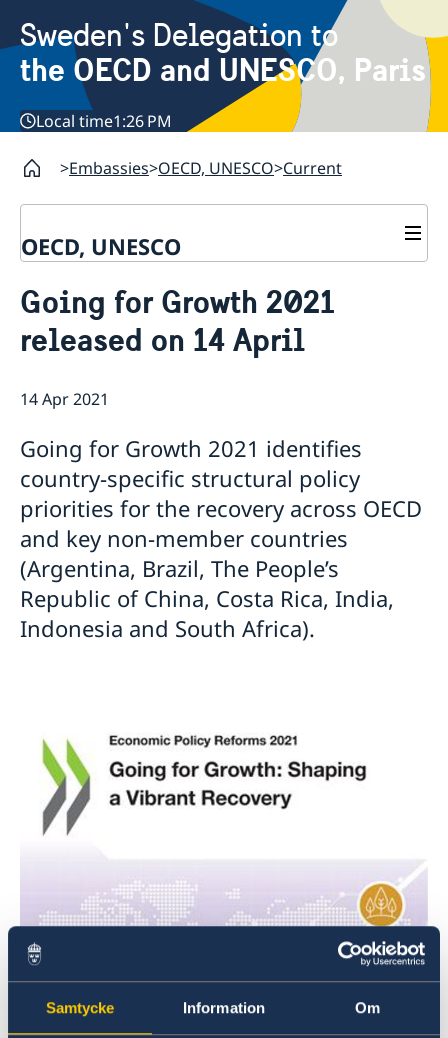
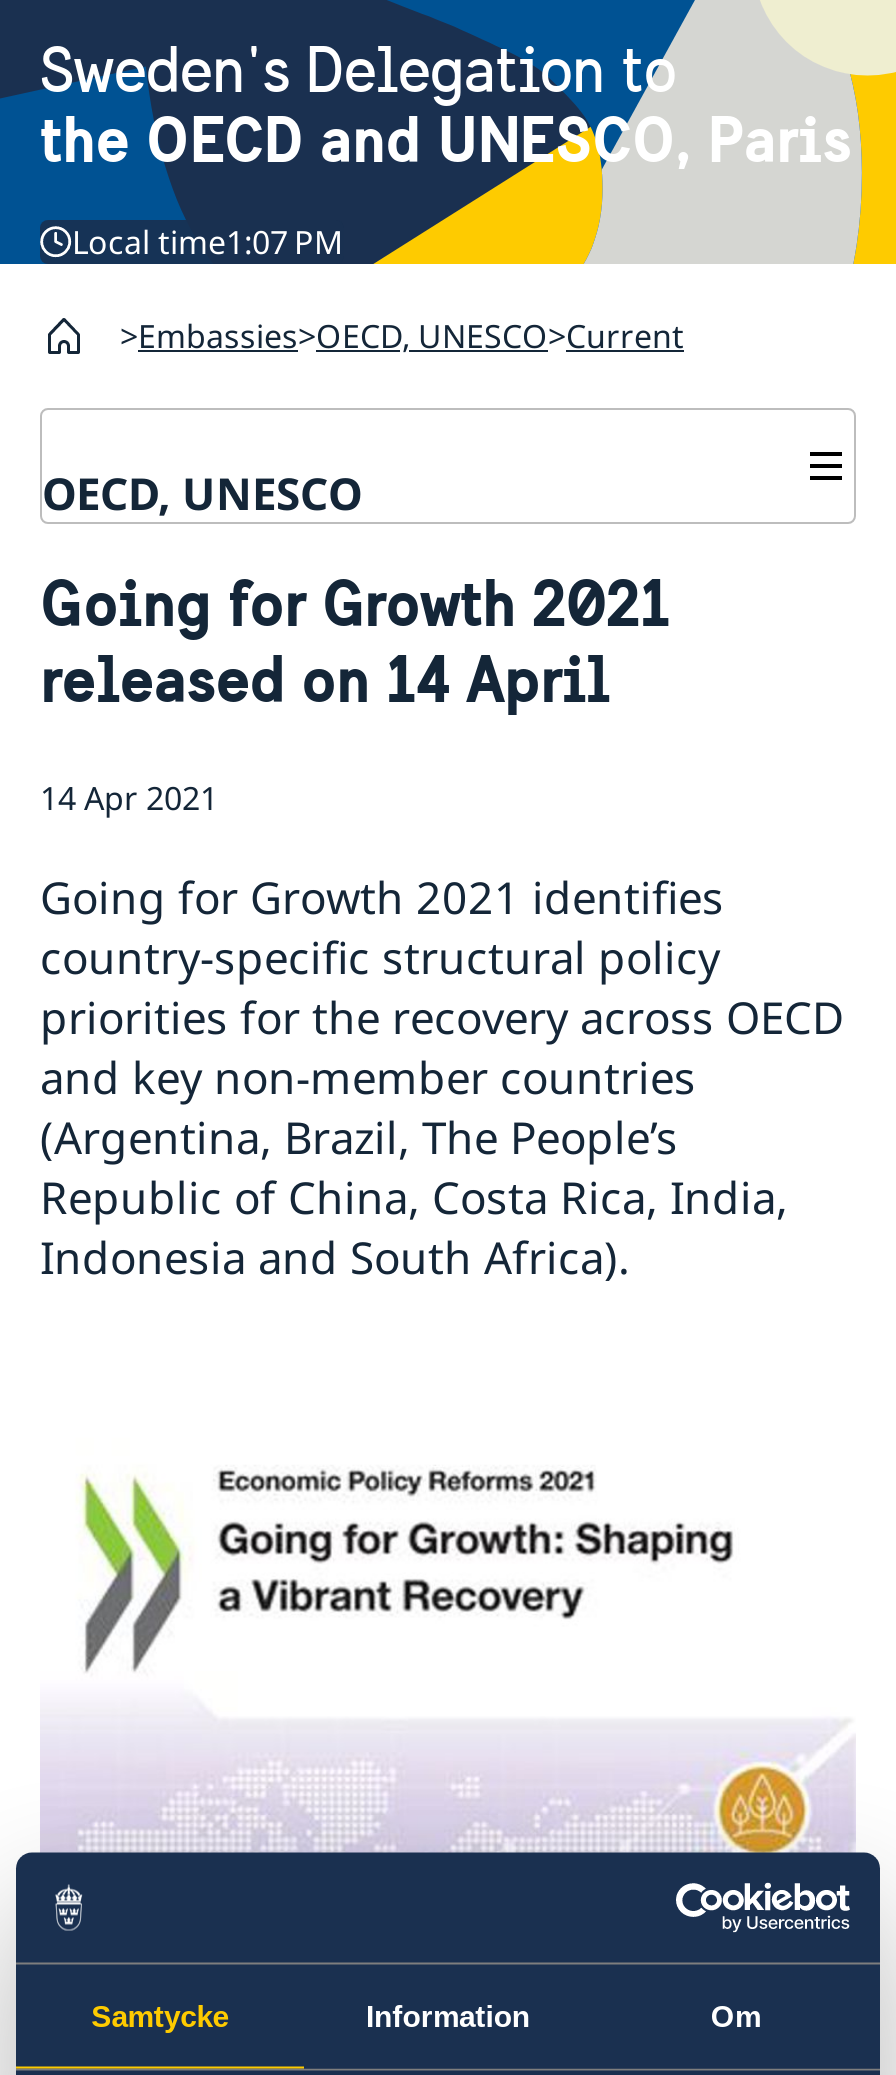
- Local time1:26 PM
+ Local time1:07 PM
